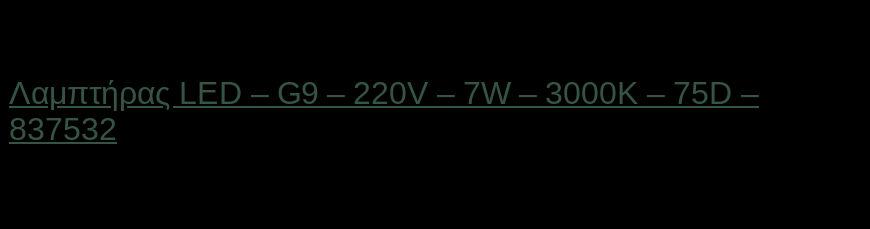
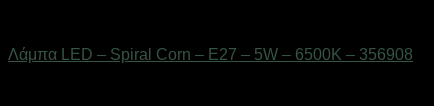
- Λαμπτήρας LED – G9 – 220V – 7W – 3000K – 75D –
- 837532
+ Λάμπα LED – Spiral Corn – E27 – 5W – 6500K – 356908
